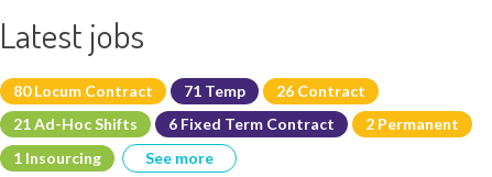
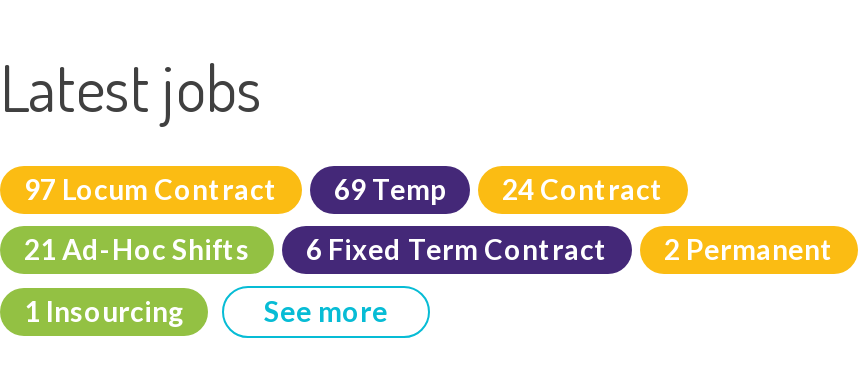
- 80 Locum Contract
+ 97 Locum Contract

- 71 Temp
+ 69 Temp

- 26 Contract
+ 24 Contract
